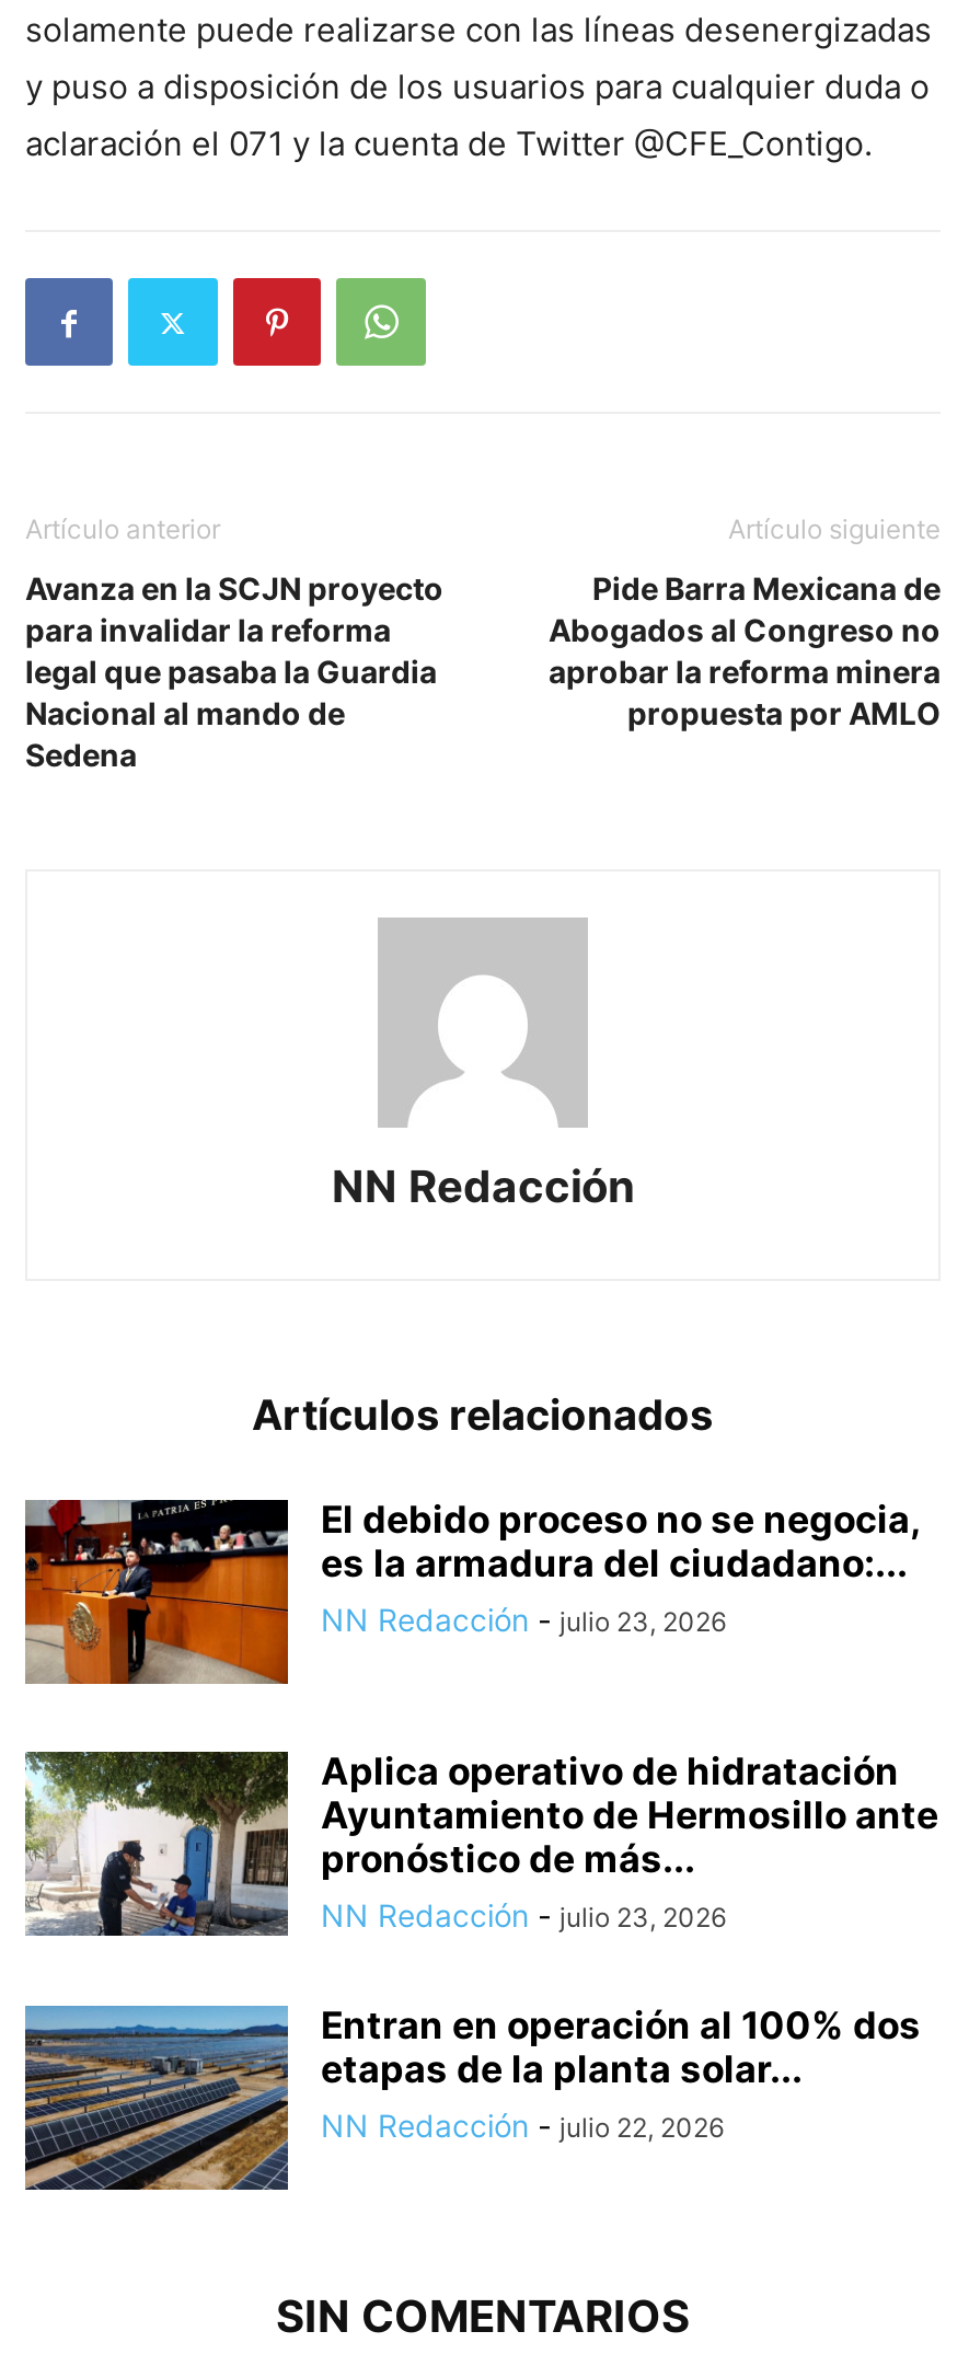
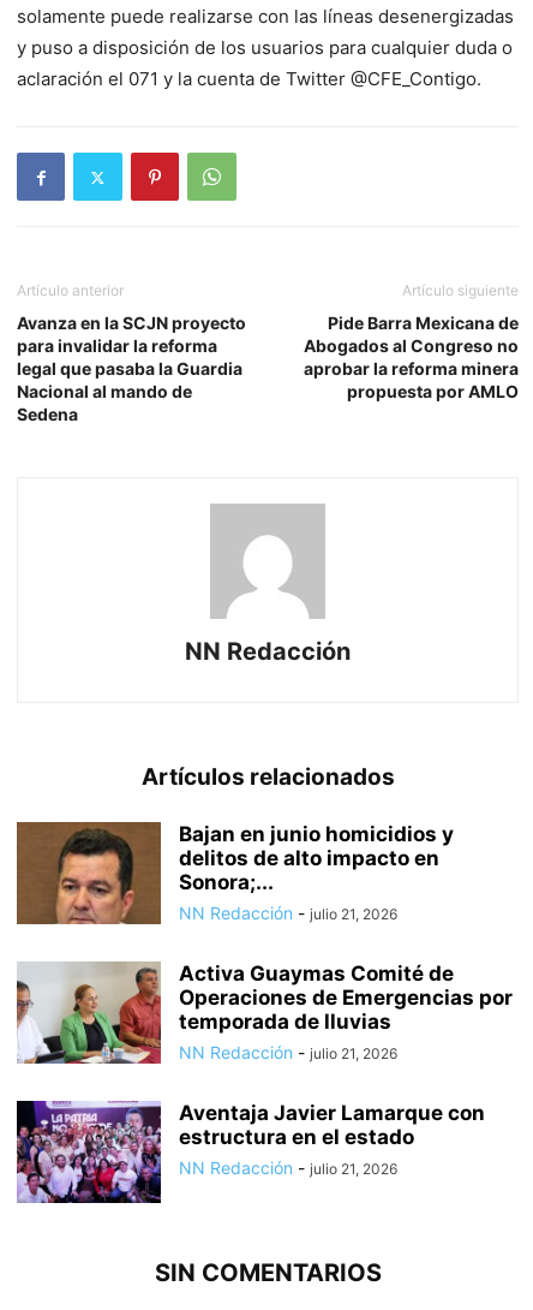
- [image]
- El debido proceso no se negocia,
- es la armadura del ciudadano:...
- NN Redacción - julio 23, 2026
+ [image]
+ Bajan en junio homicidios y
+ delitos de alto impacto en
+ Sonora;...
+ NN Redacción - julio 21, 2026

- [image]
- Aplica operativo de hidratación
- Ayuntamiento de Hermosillo ante
- pronóstico de más...
- NN Redacción - julio 23, 2026
+ [image]
+ Activa Guaymas Comité de
+ Operaciones de Emergencias por
+ temporada de lluvias
+ NN Redacción - julio 21, 2026

- [image]
- Entran en operación al 100% dos
- etapas de la planta solar...
- NN Redacción - julio 22, 2026
+ [image]
+ Aventaja Javier Lamarque con
+ estructura en el estado
+ NN Redacción - julio 21, 2026
